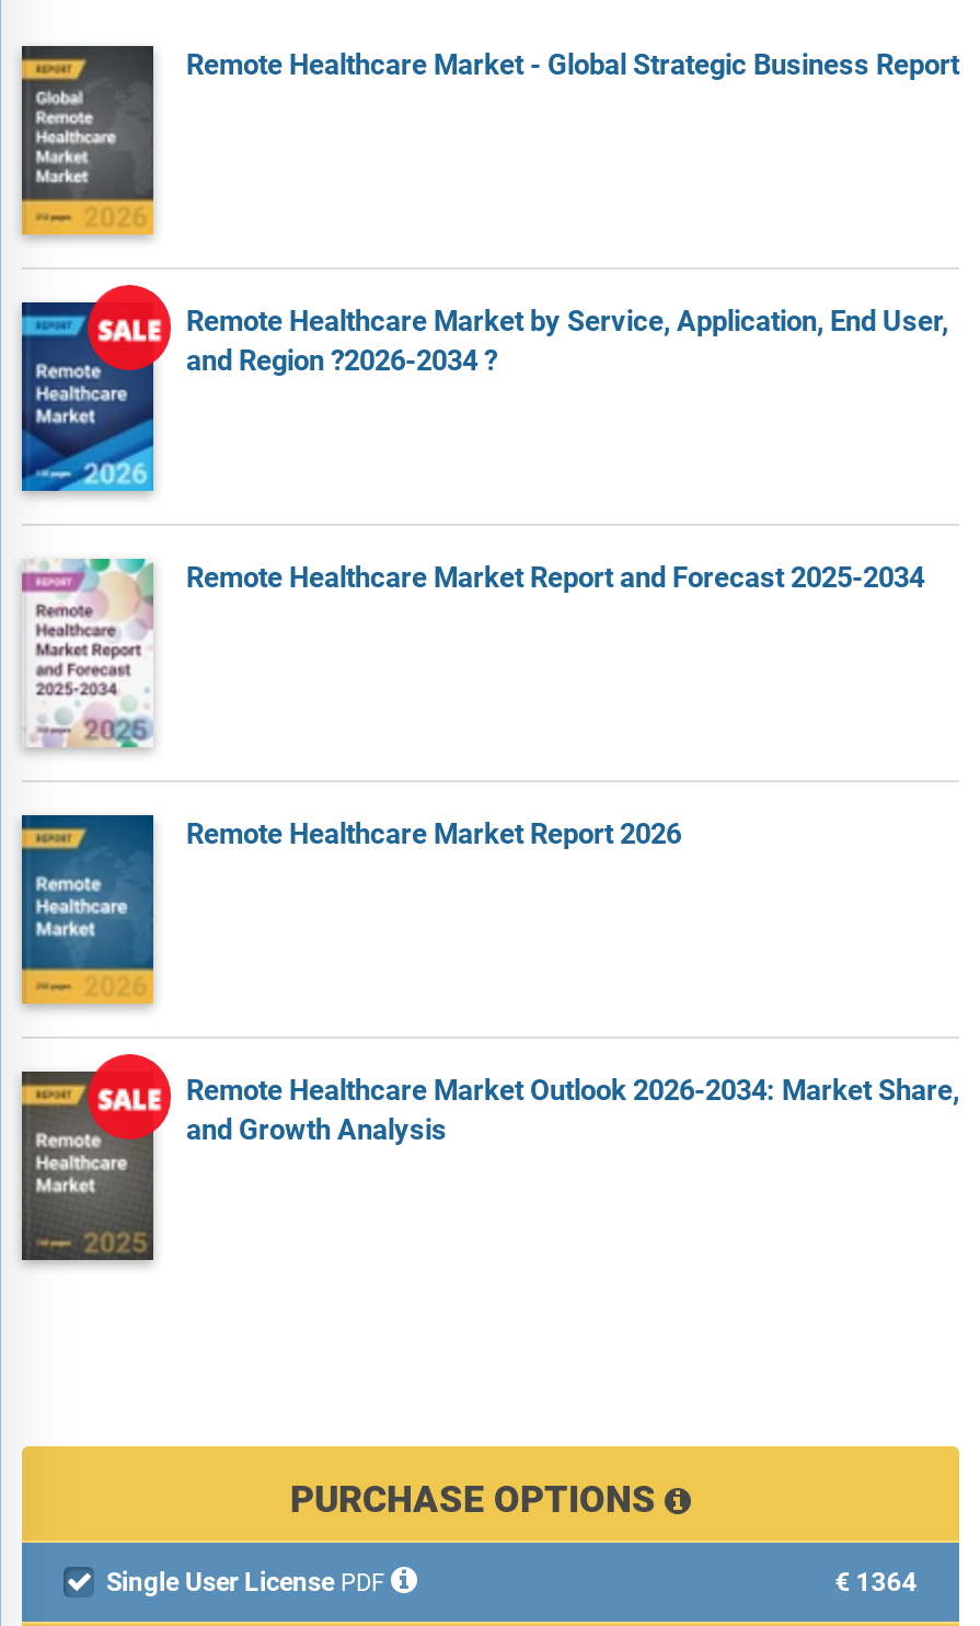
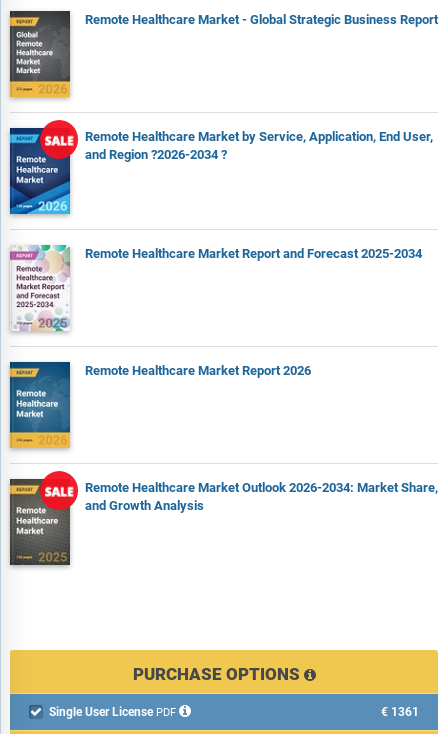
- €1364
+ €1361
